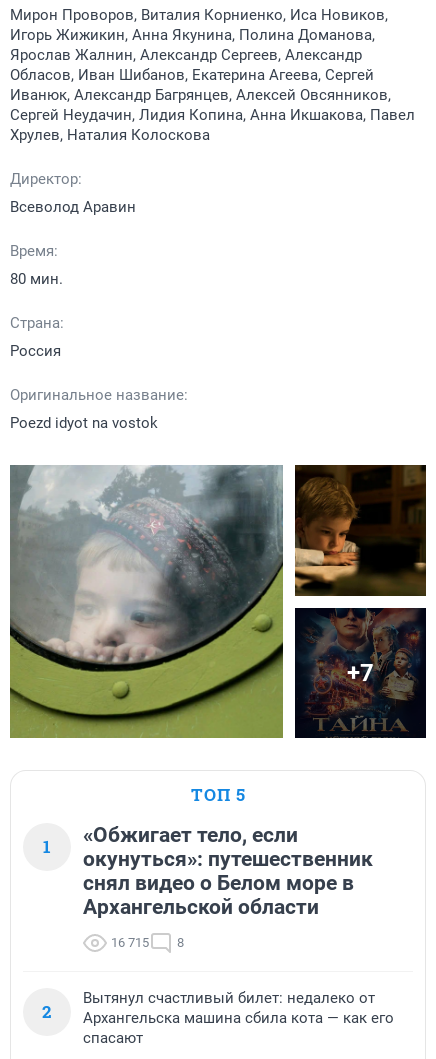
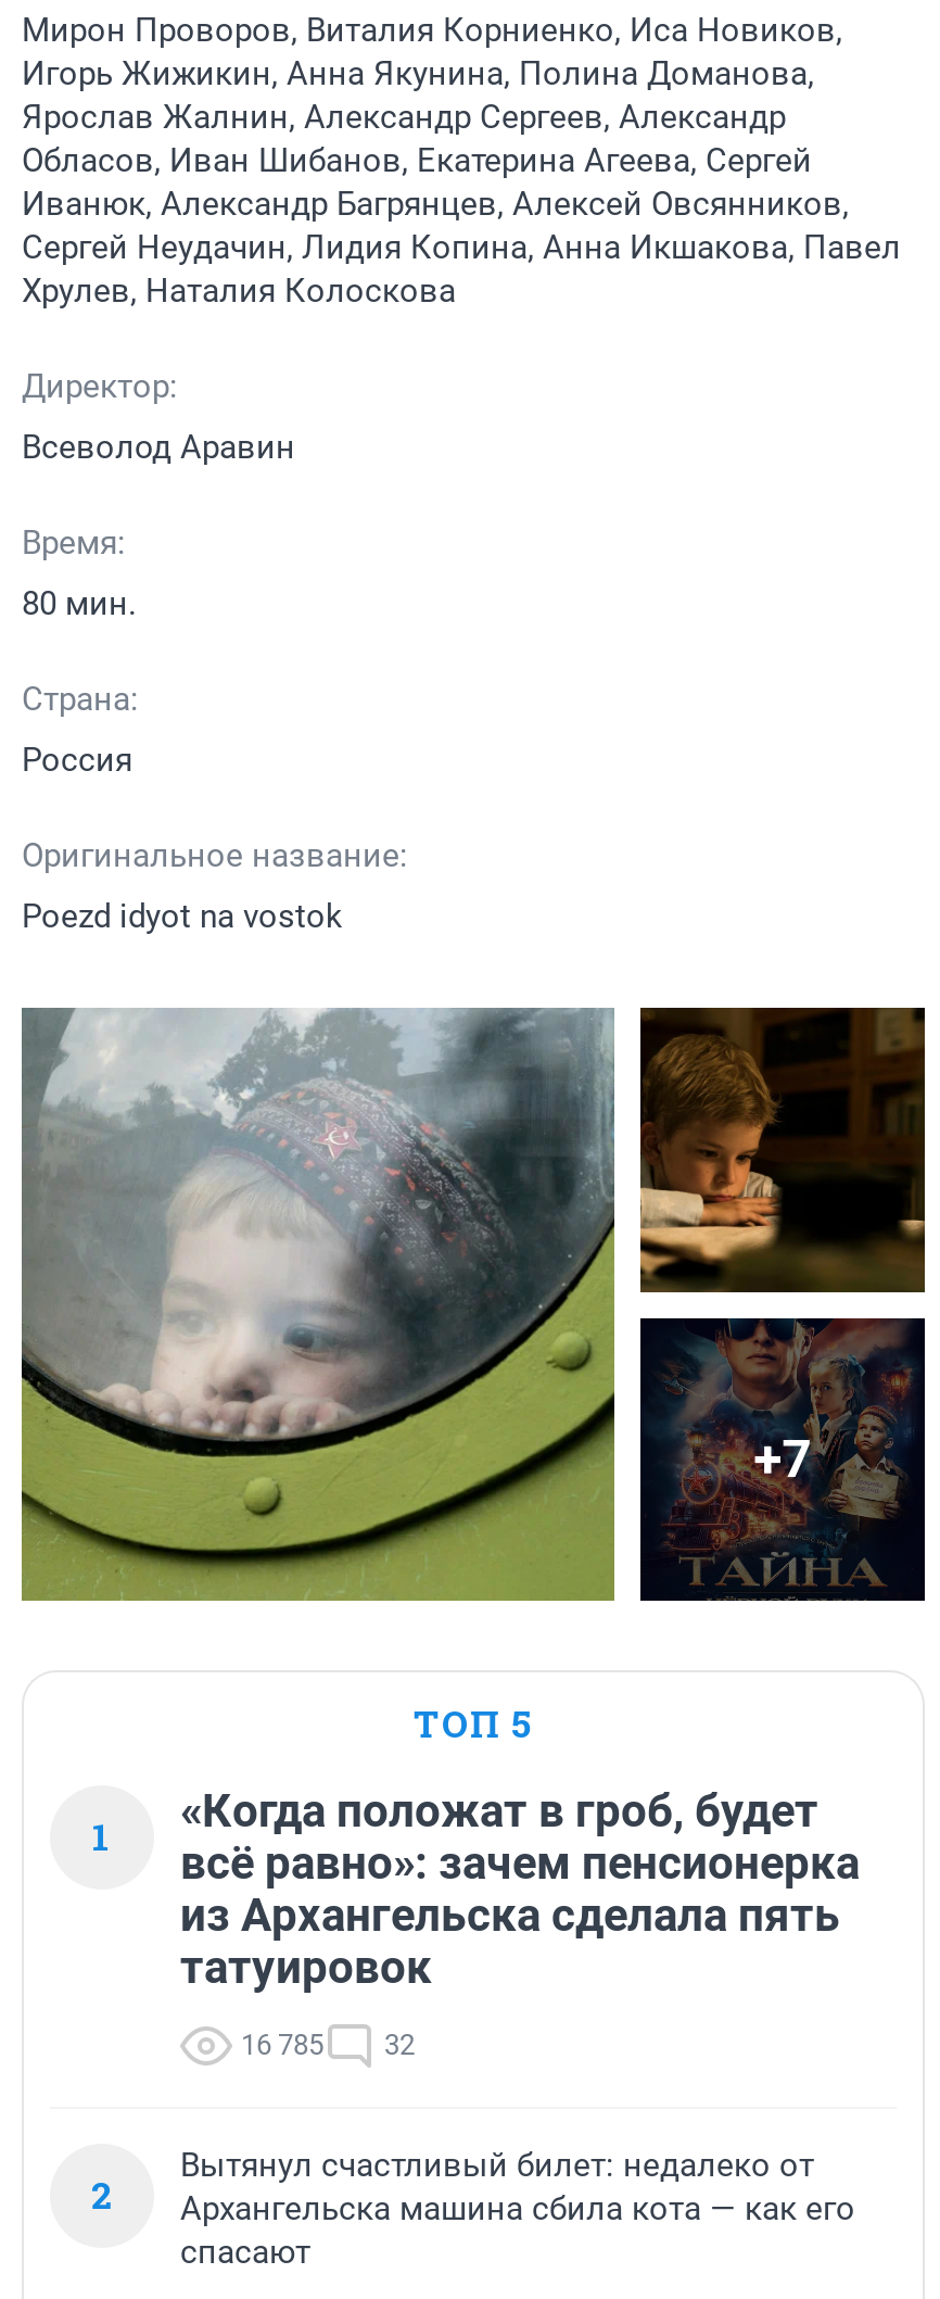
- «Обжигает тело, если
- окунуться»: путешественник
- снял видео о Белом море в
- Архангельской области
+ «Когда положат в гроб, будет
+ всё равно»: зачем пенсионерка
+ из Архангельска сделала пять
+ татуировок

- 16 715
- 8
+ 16 785
+ 32
